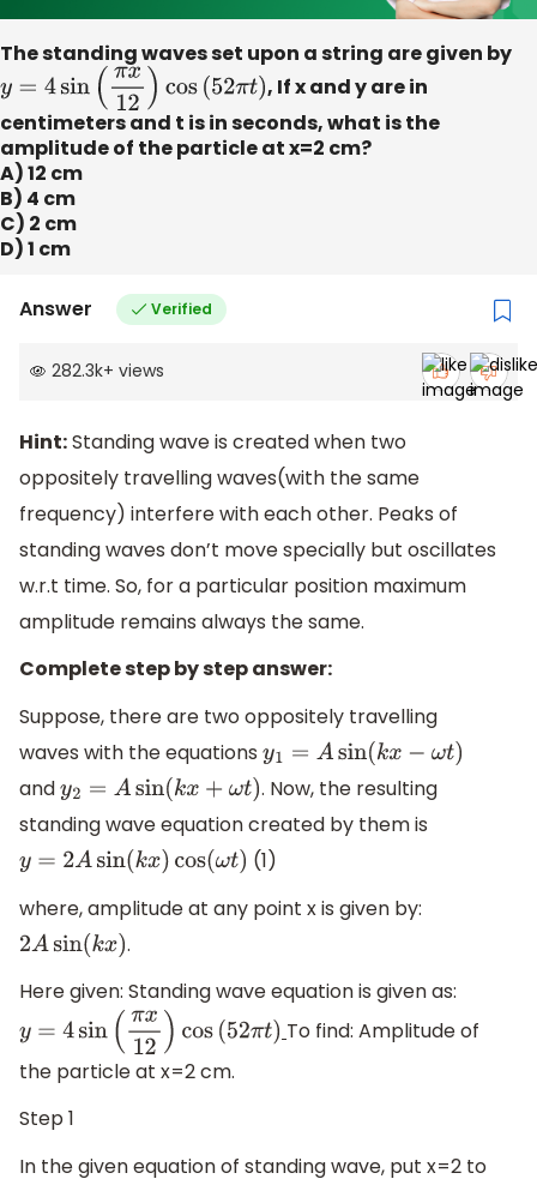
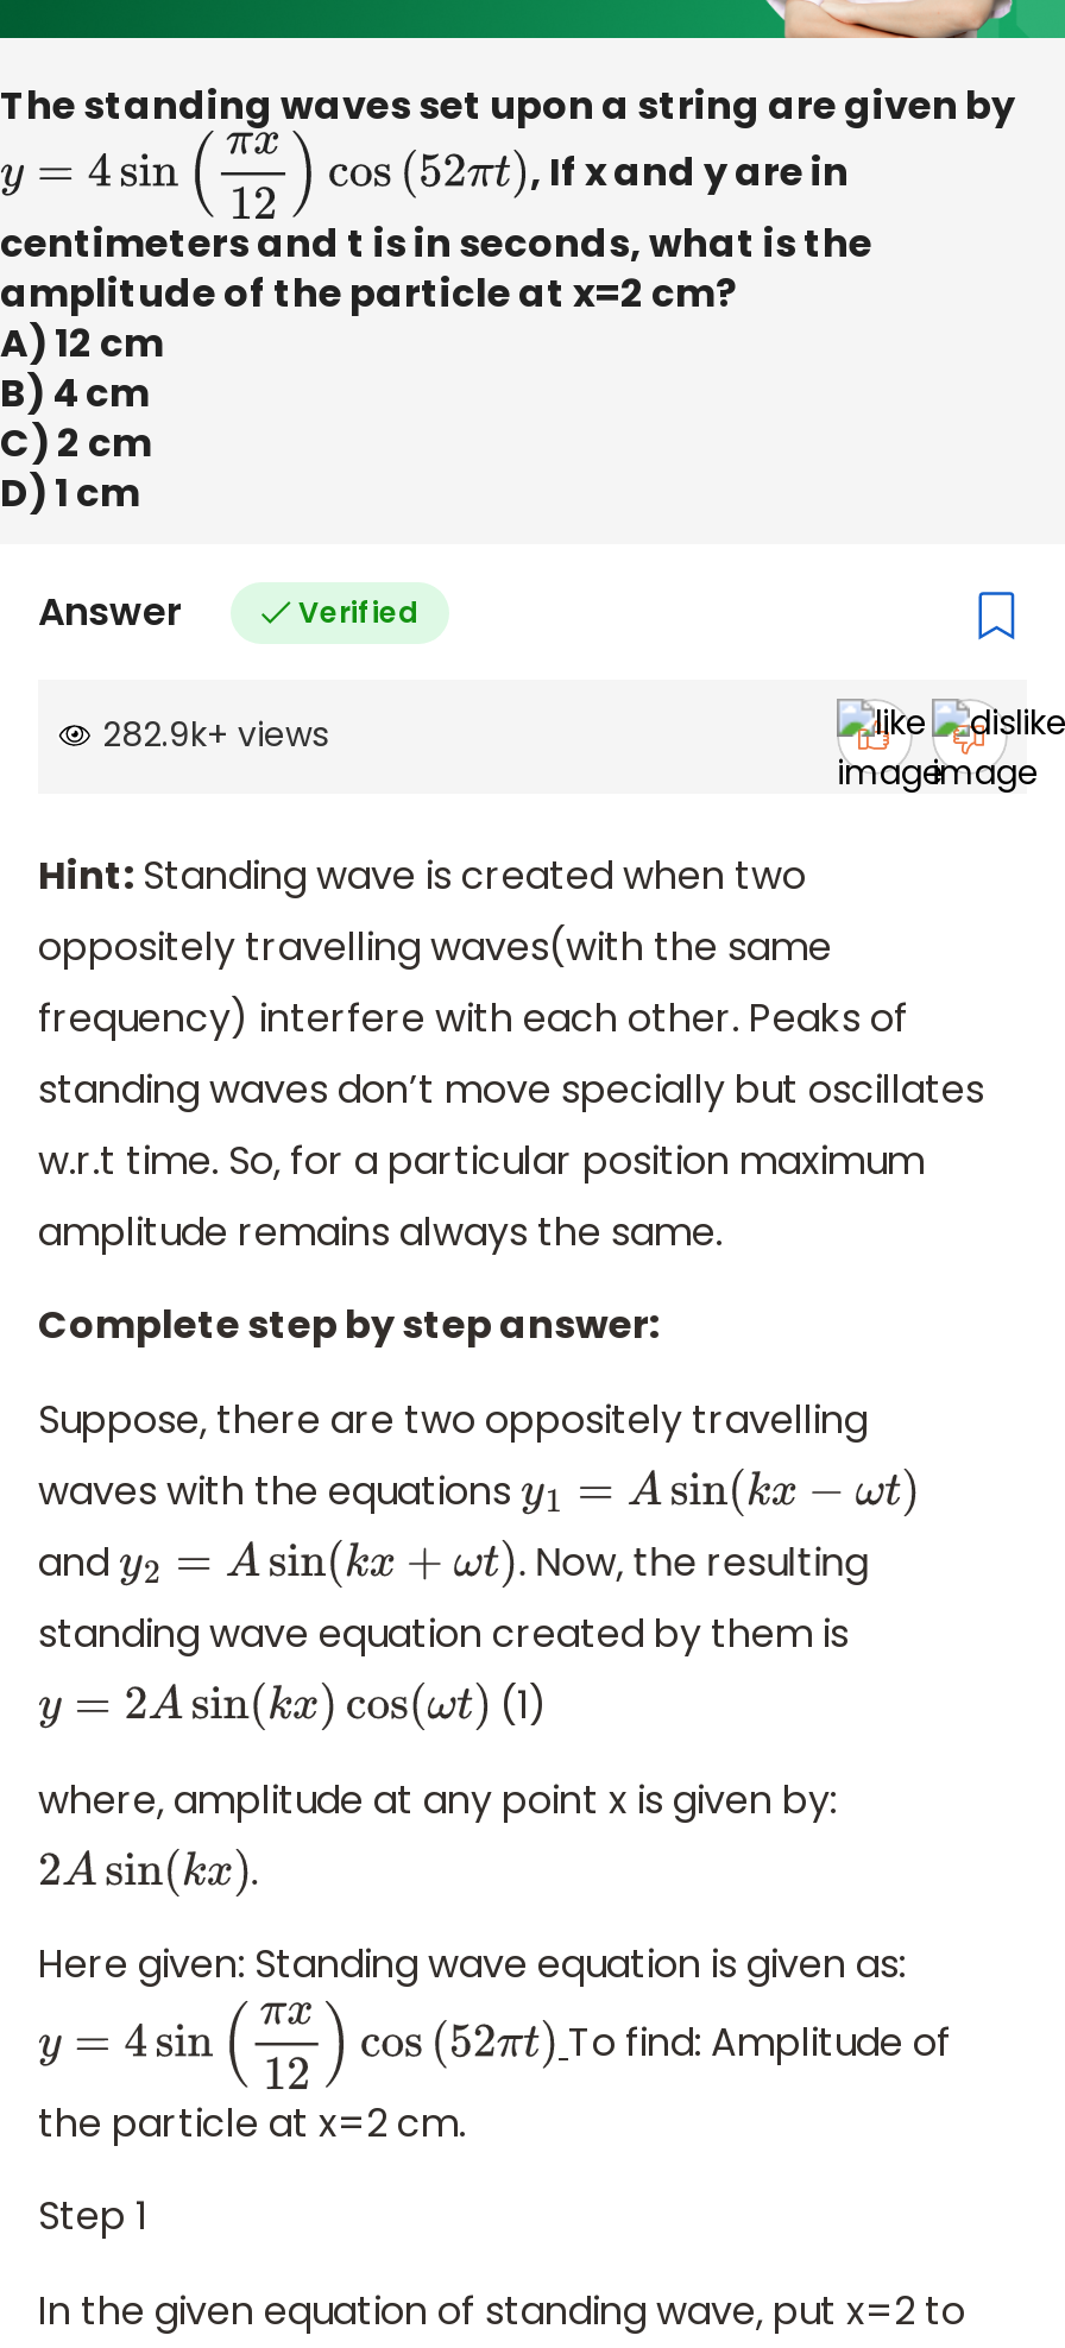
- 282.3k+ views
+ 282.9k+ views
